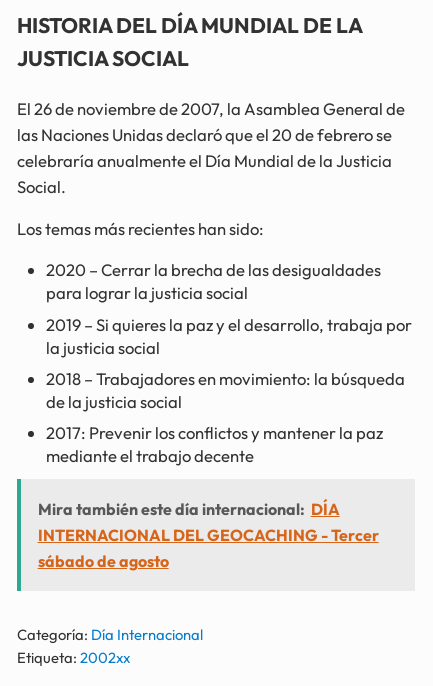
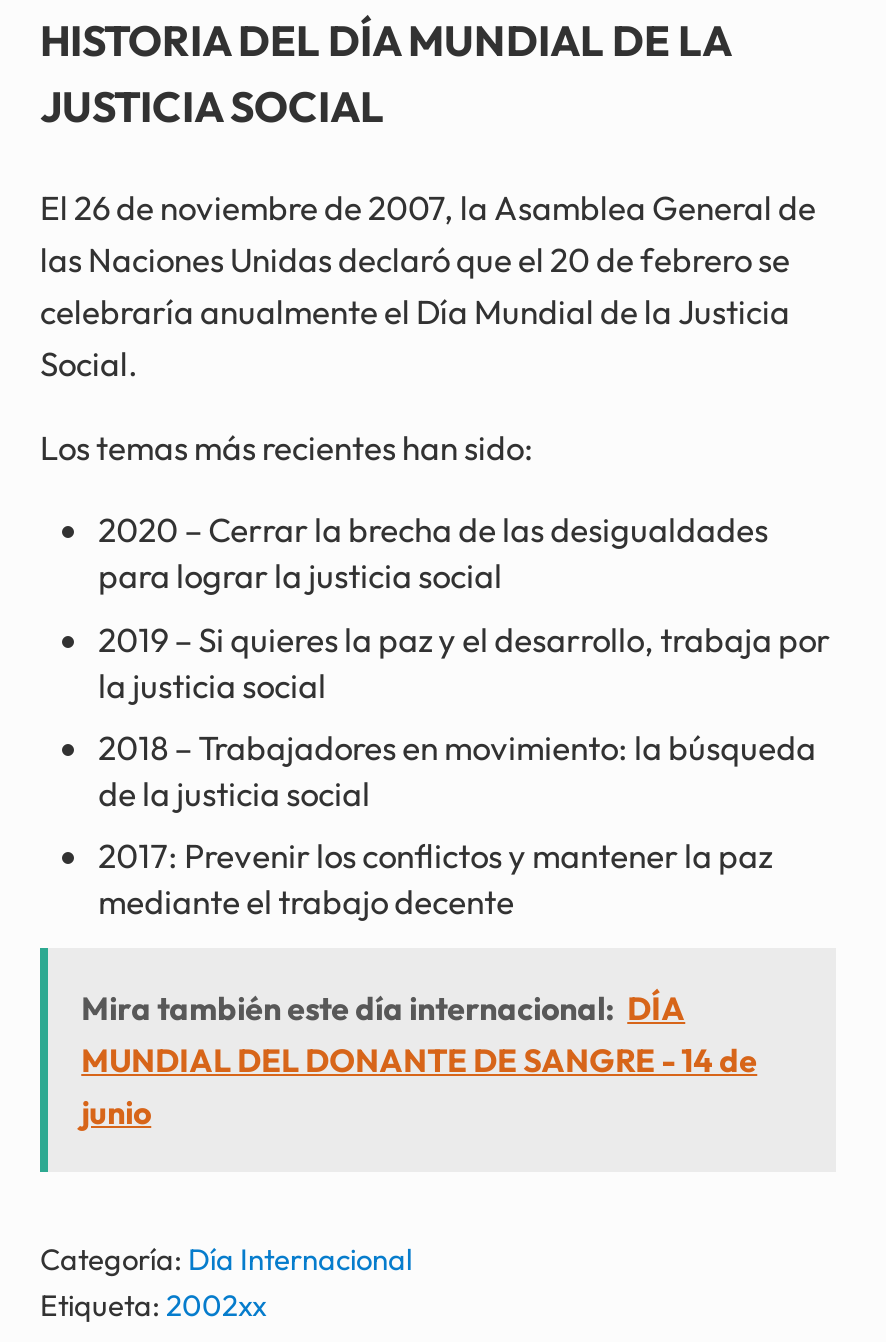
- INTERNACIONAL DEL GEOCACHING - Tercer
- sábado de agosto
+ MUNDIAL DEL DONANTE DE SANGRE - 14 de
+ junio
